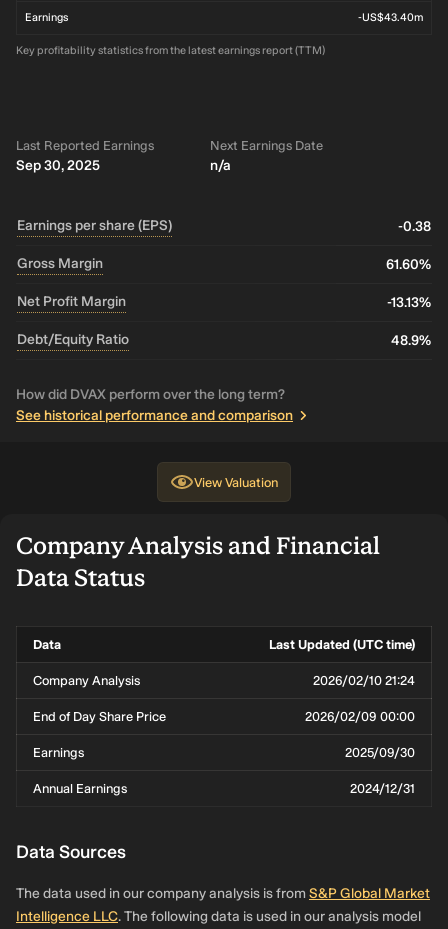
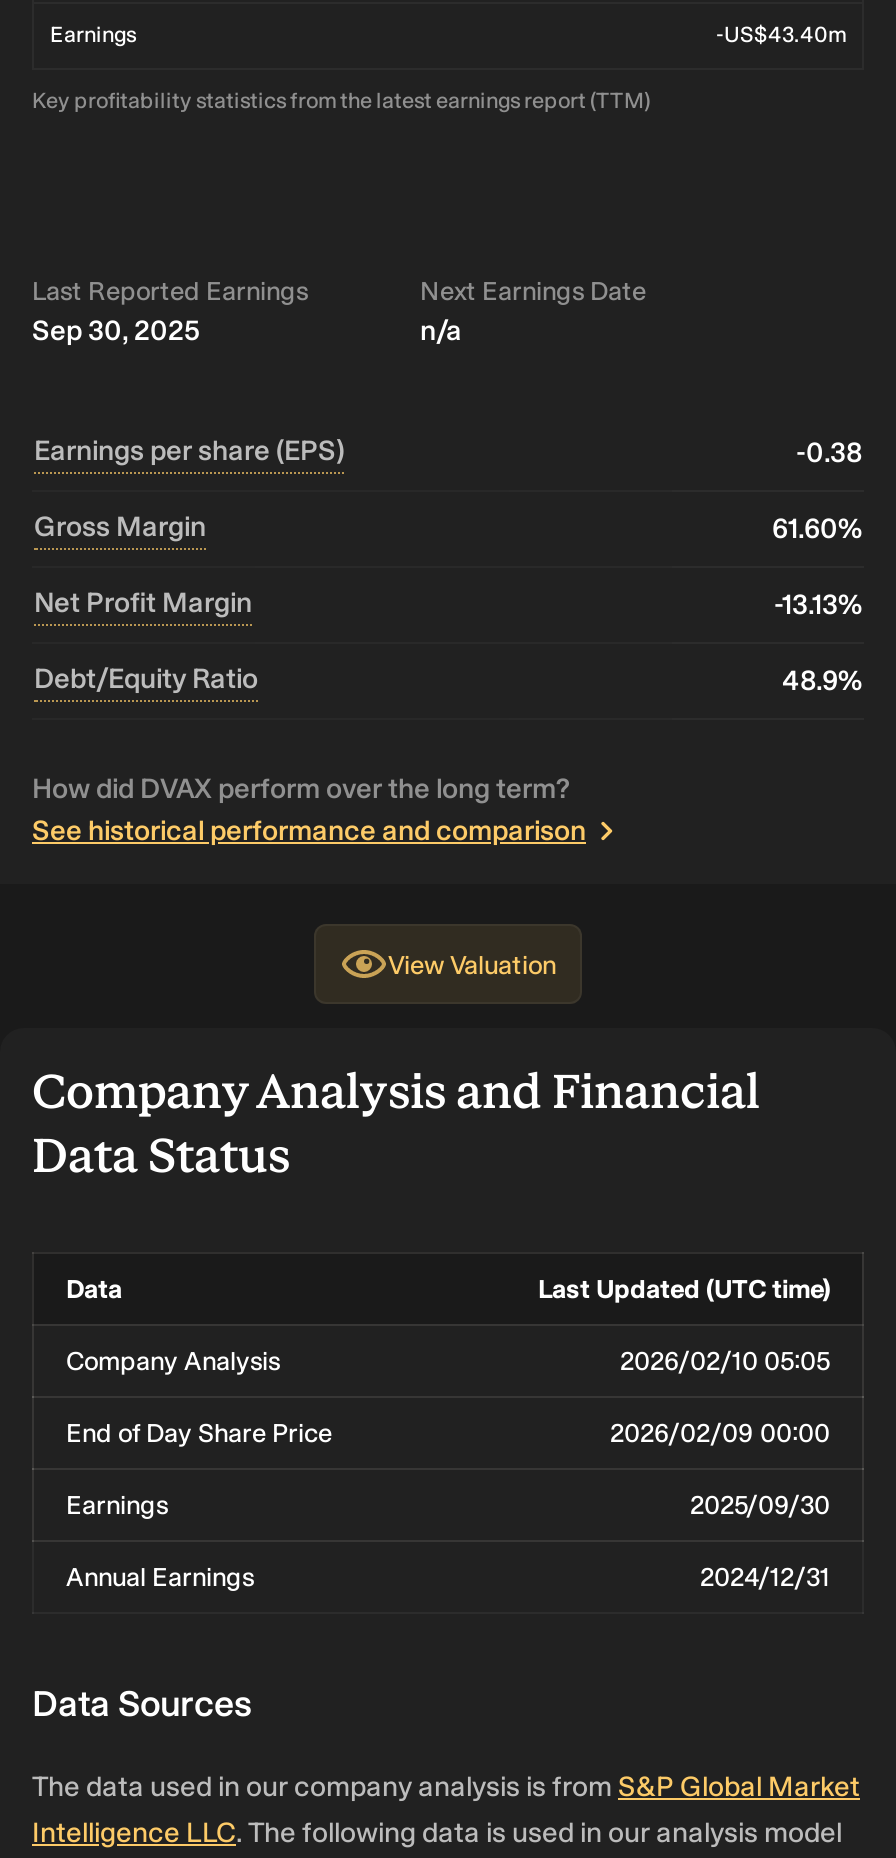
- 2026/02/10 21:24
+ 2026/02/10 05:05
